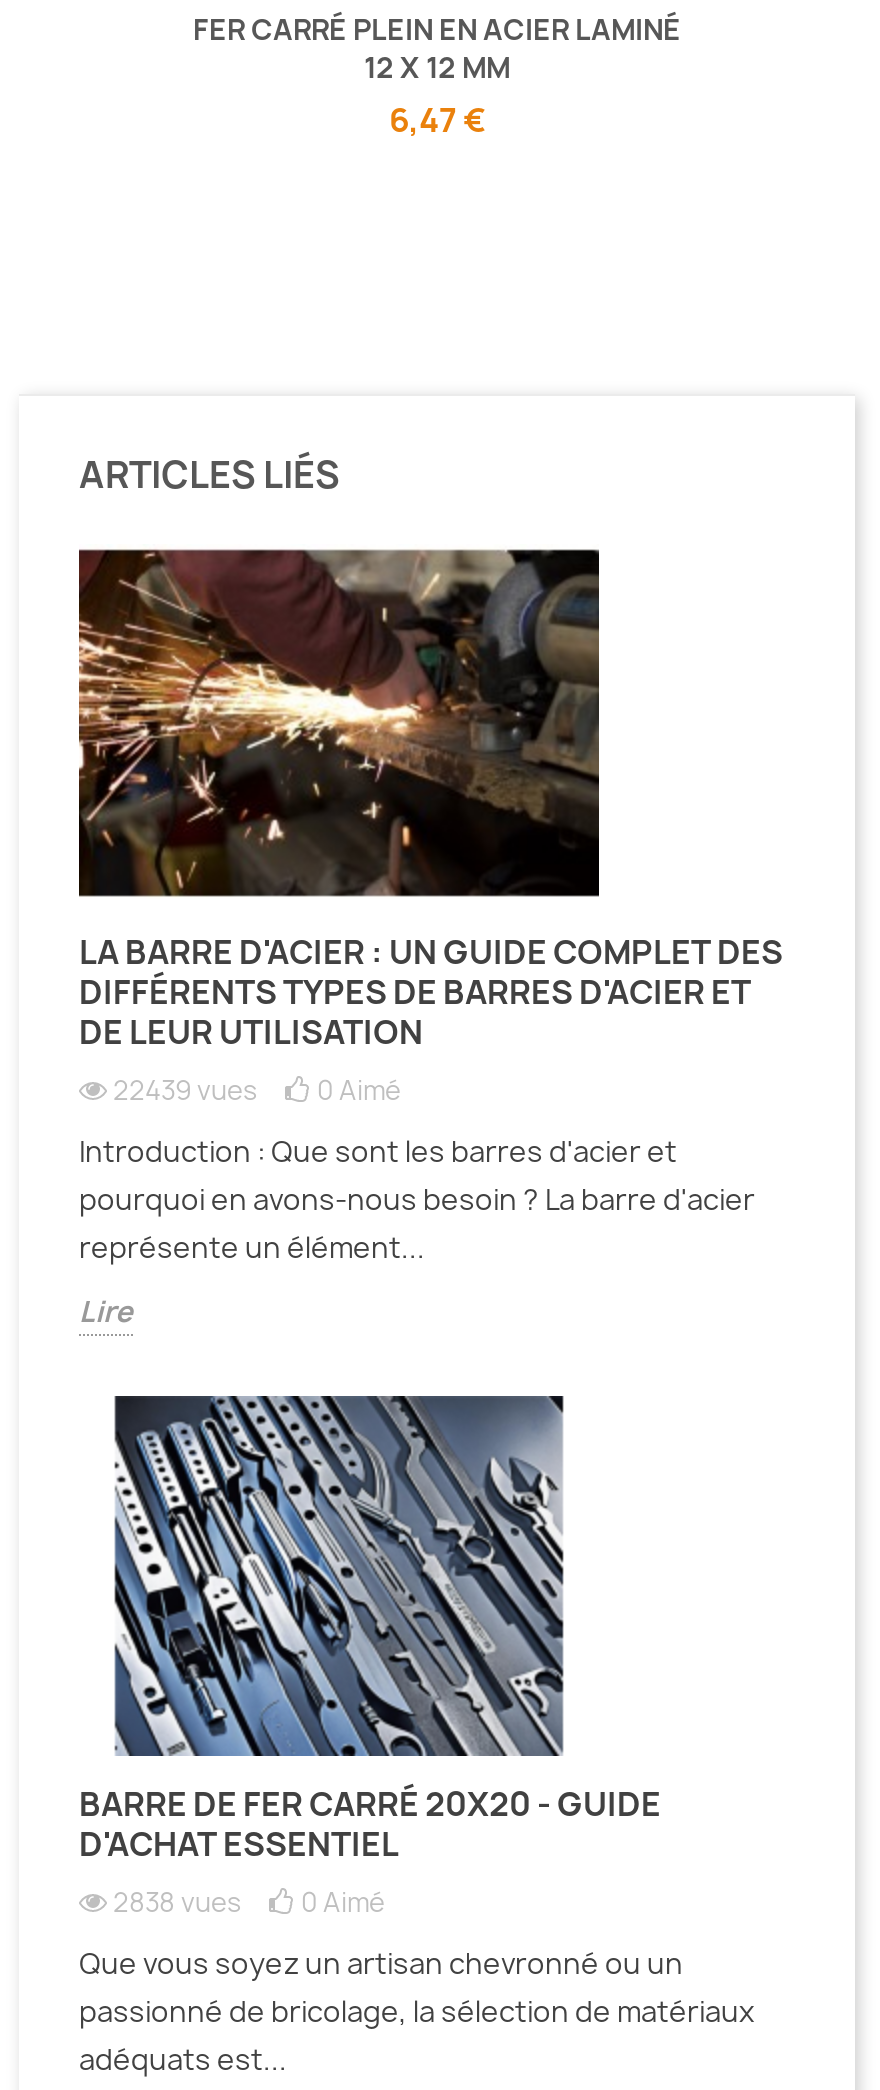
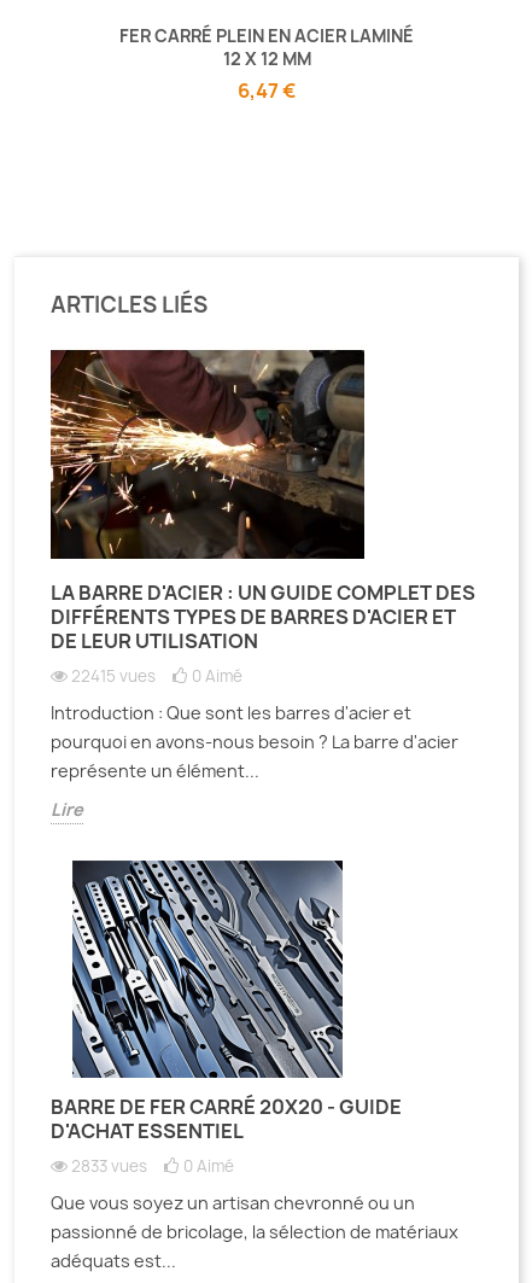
- 22439 vues 0 Aimé
+ 22415 vues 0 Aimé

- 2838 vues 0 Aimé
+ 2833 vues 0 Aimé
